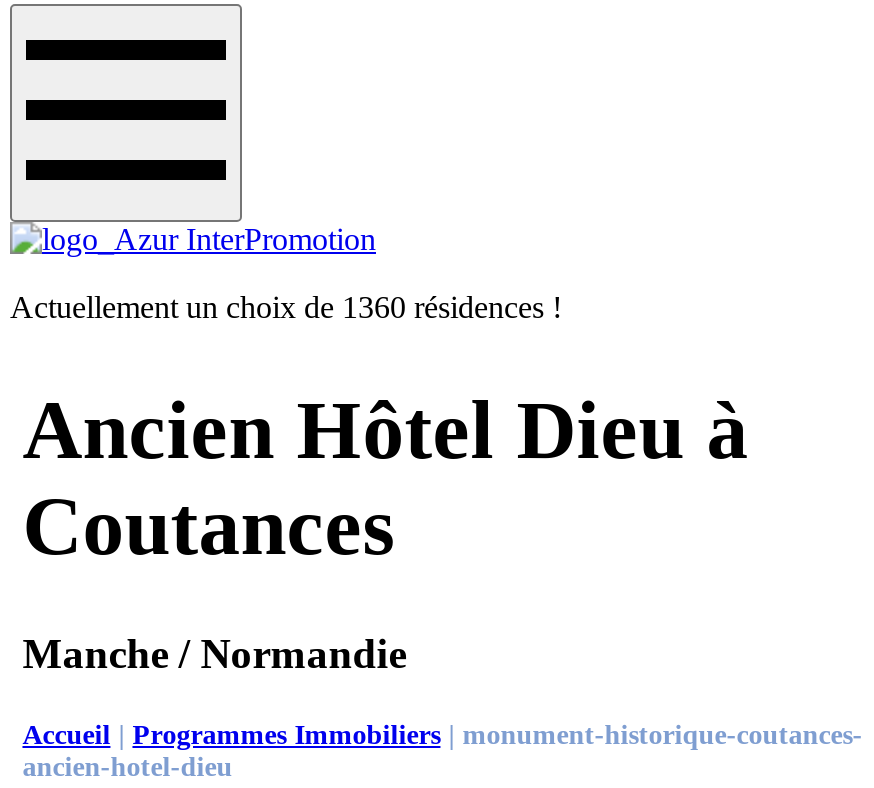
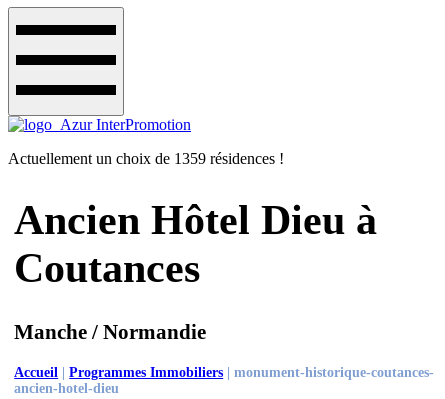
- Actuellement un choix de 1360 résidences !
+ Actuellement un choix de 1359 résidences !
